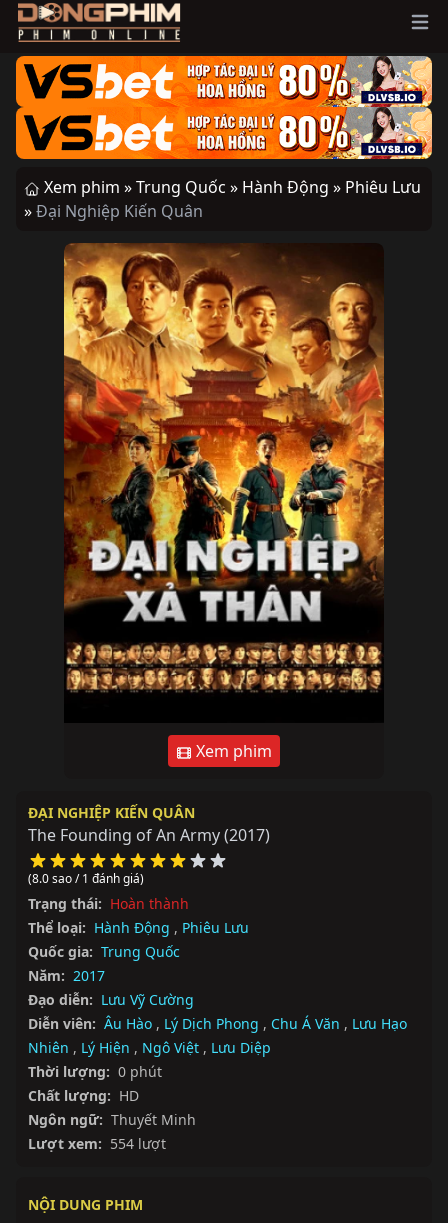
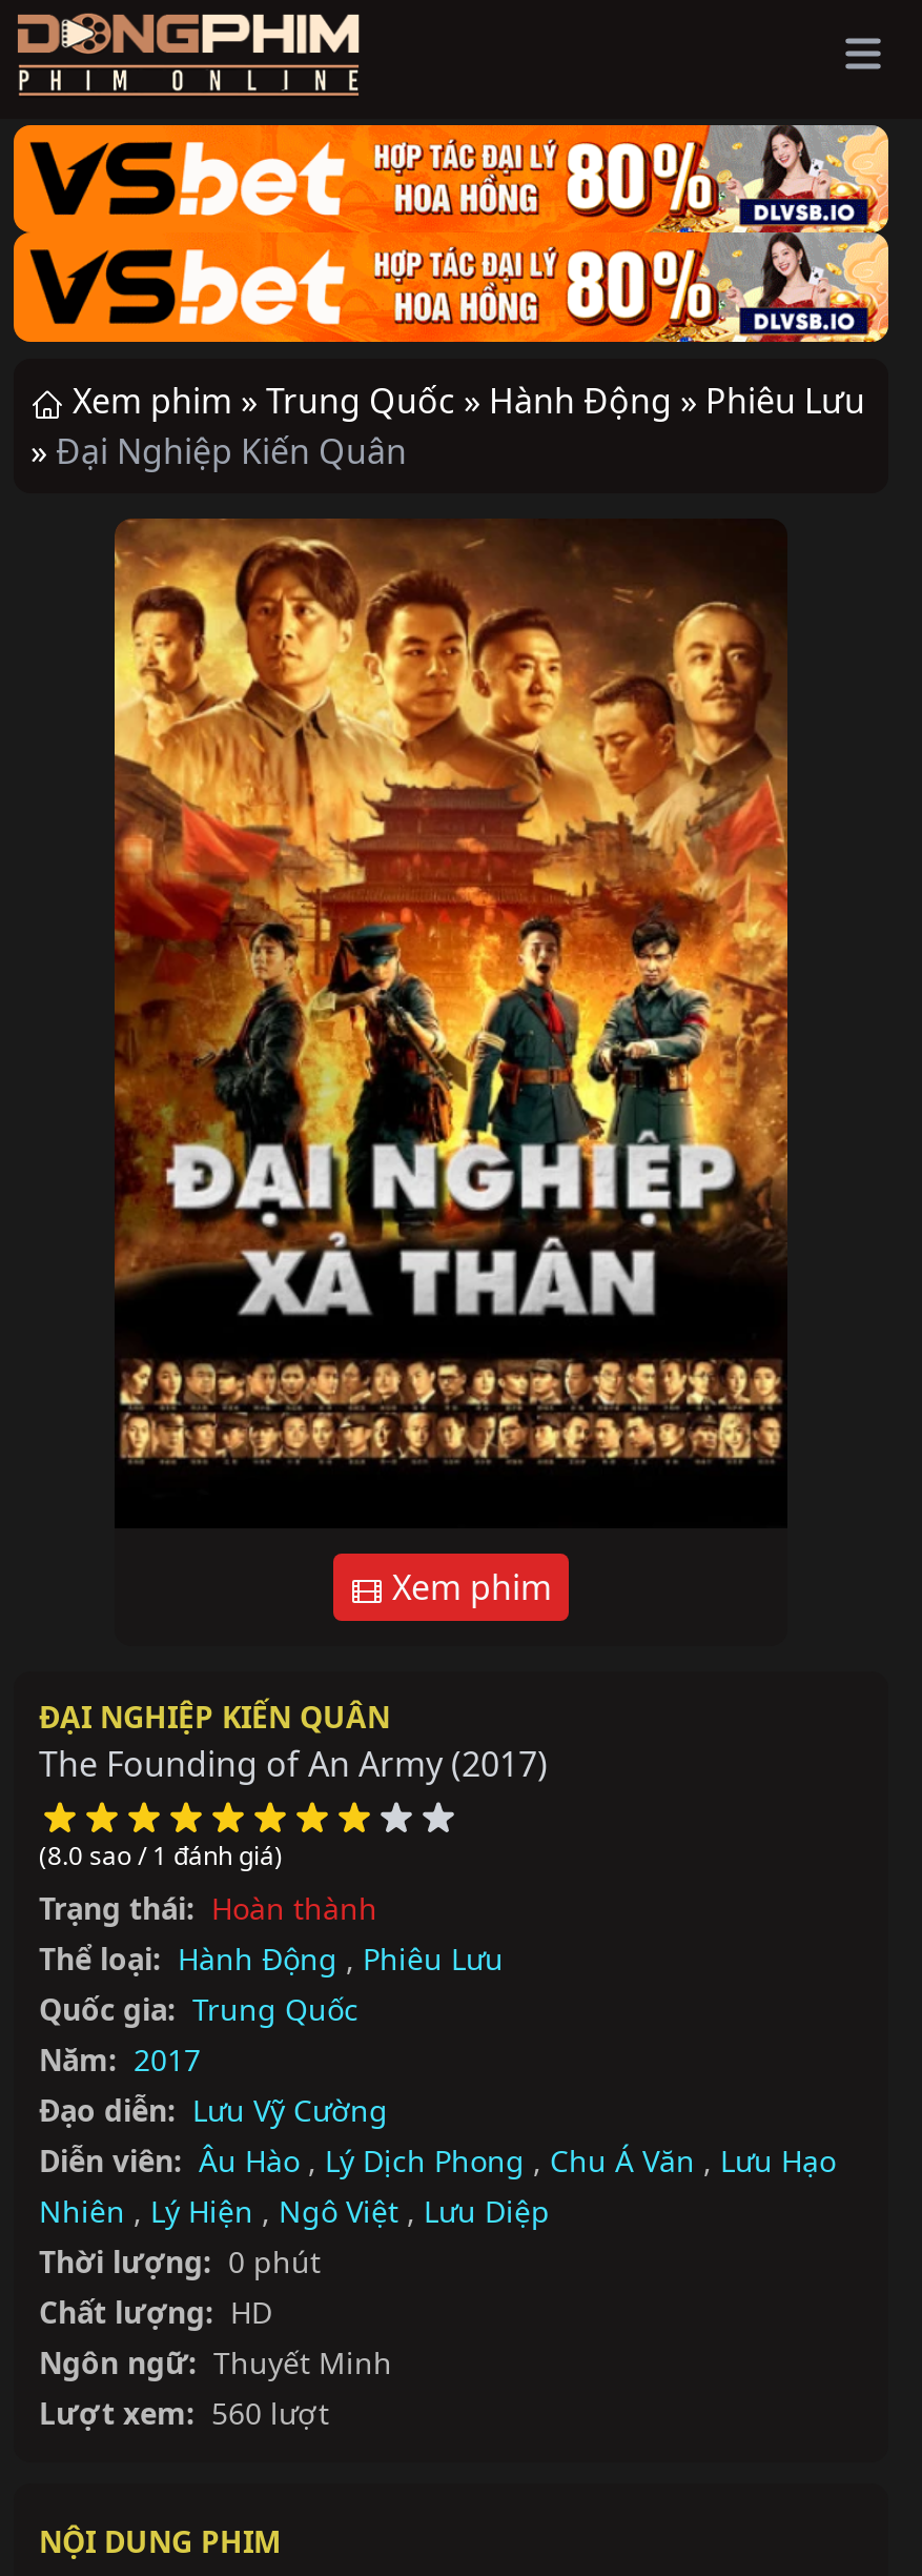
- Lượt xem: 554 lượt
+ Lượt xem: 560 lượt
